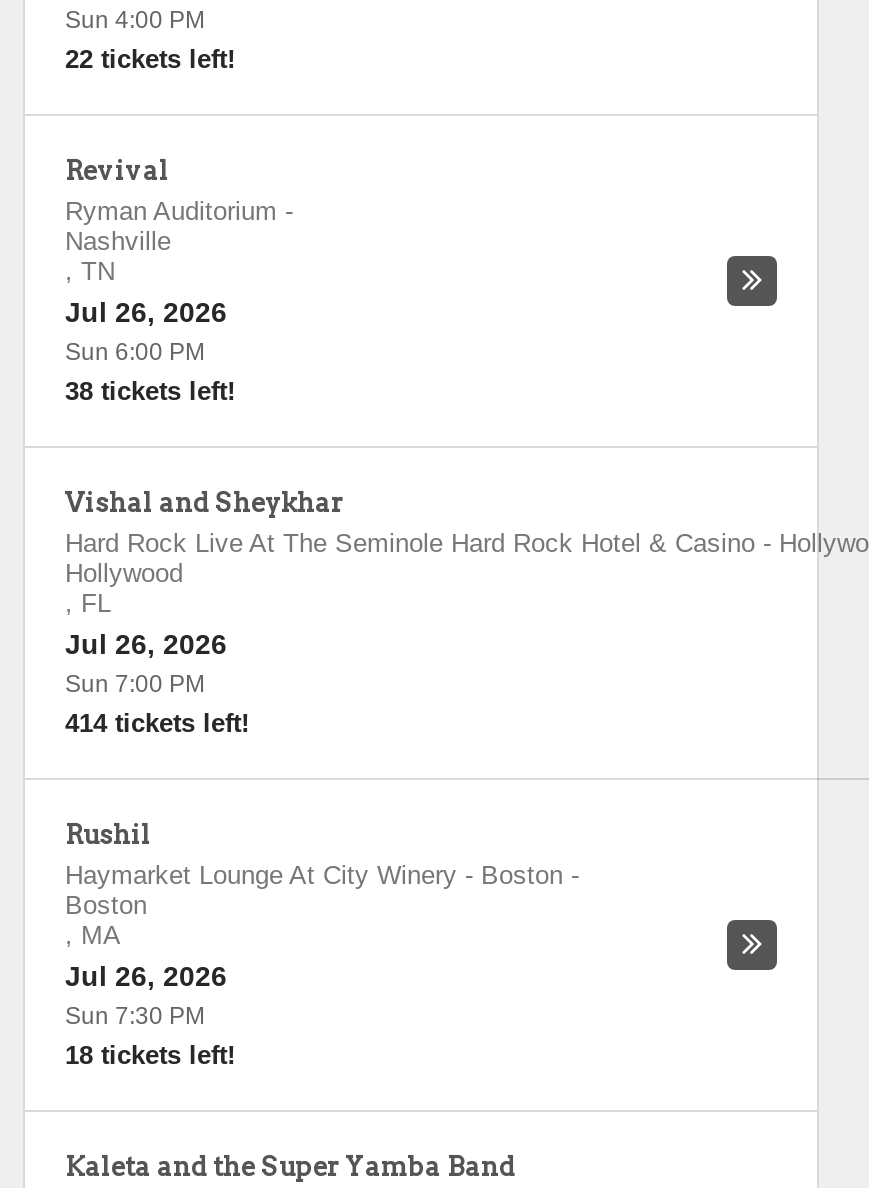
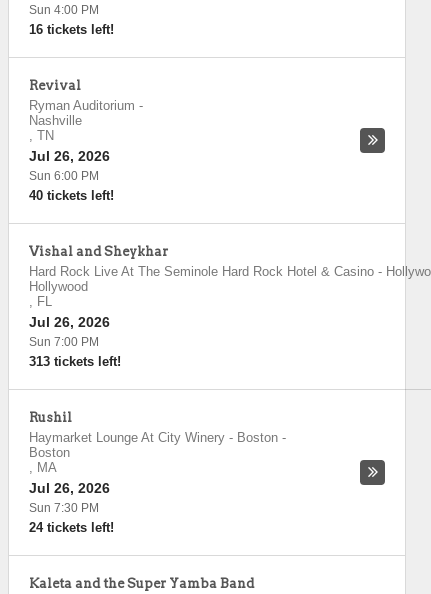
- 22 tickets left!
+ 16 tickets left!

- 38 tickets left!
+ 40 tickets left!

- 414 tickets left!
+ 313 tickets left!

- 18 tickets left!
+ 24 tickets left!
